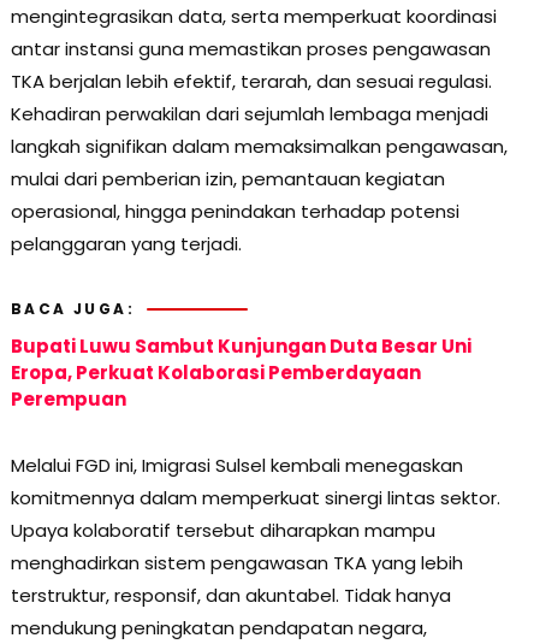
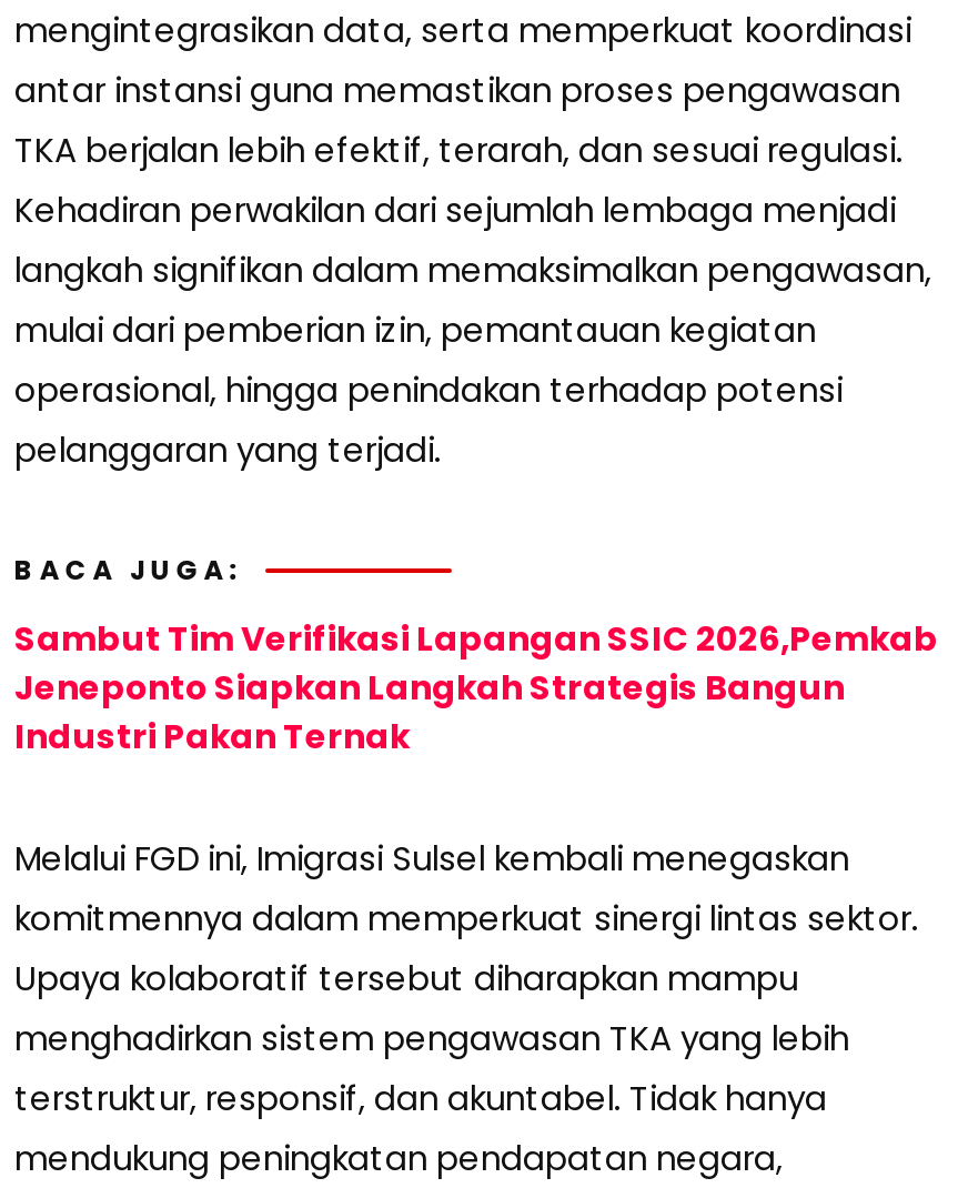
- Bupati Luwu Sambut Kunjungan Duta Besar Uni
- Eropa, Perkuat Kolaborasi Pemberdayaan
- Perempuan
+ Sambut Tim Verifikasi Lapangan SSIC 2026,Pemkab
+ Jeneponto Siapkan Langkah Strategis Bangun
+ Industri Pakan Ternak
